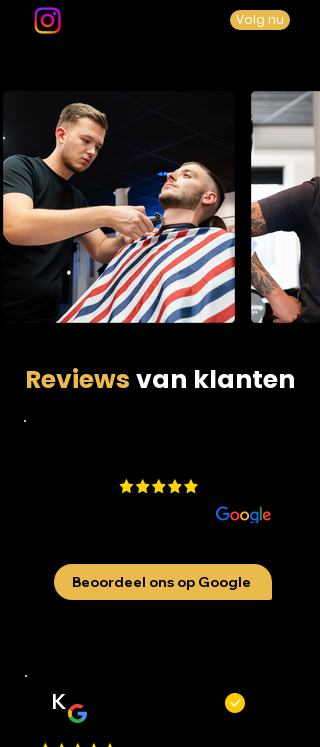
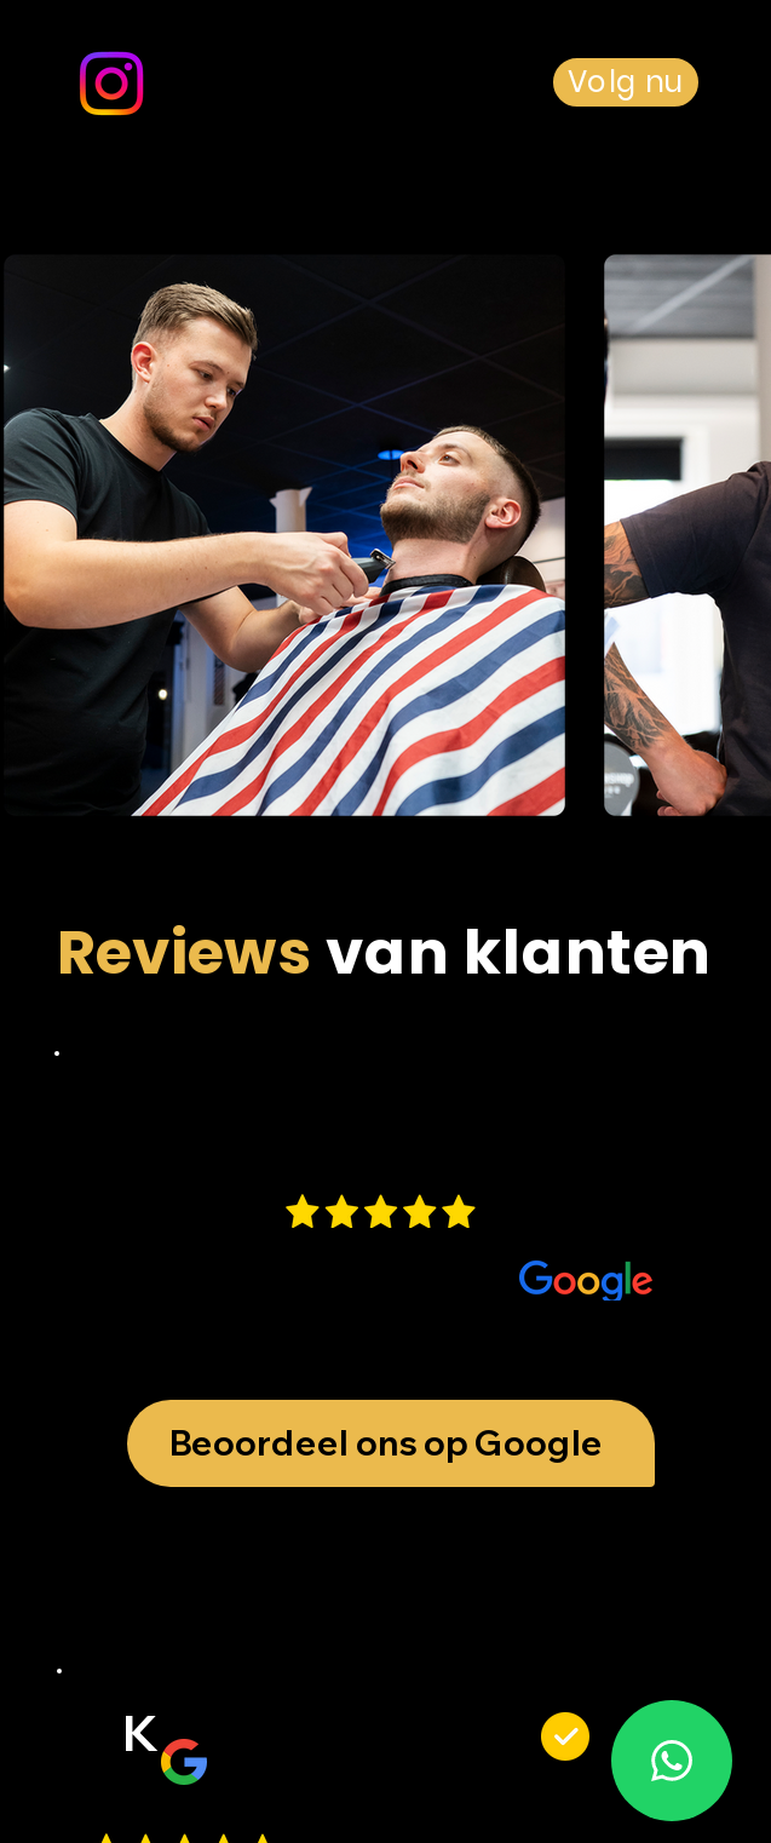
+ [image]
